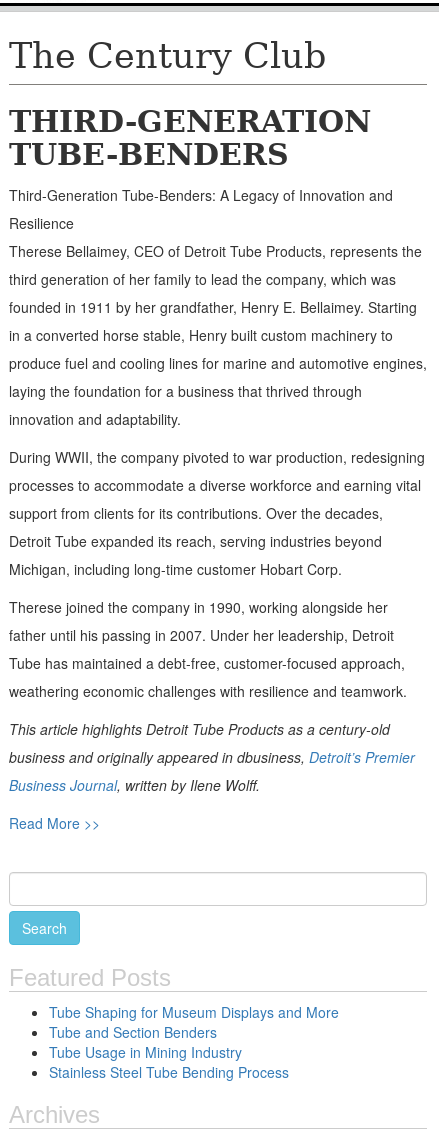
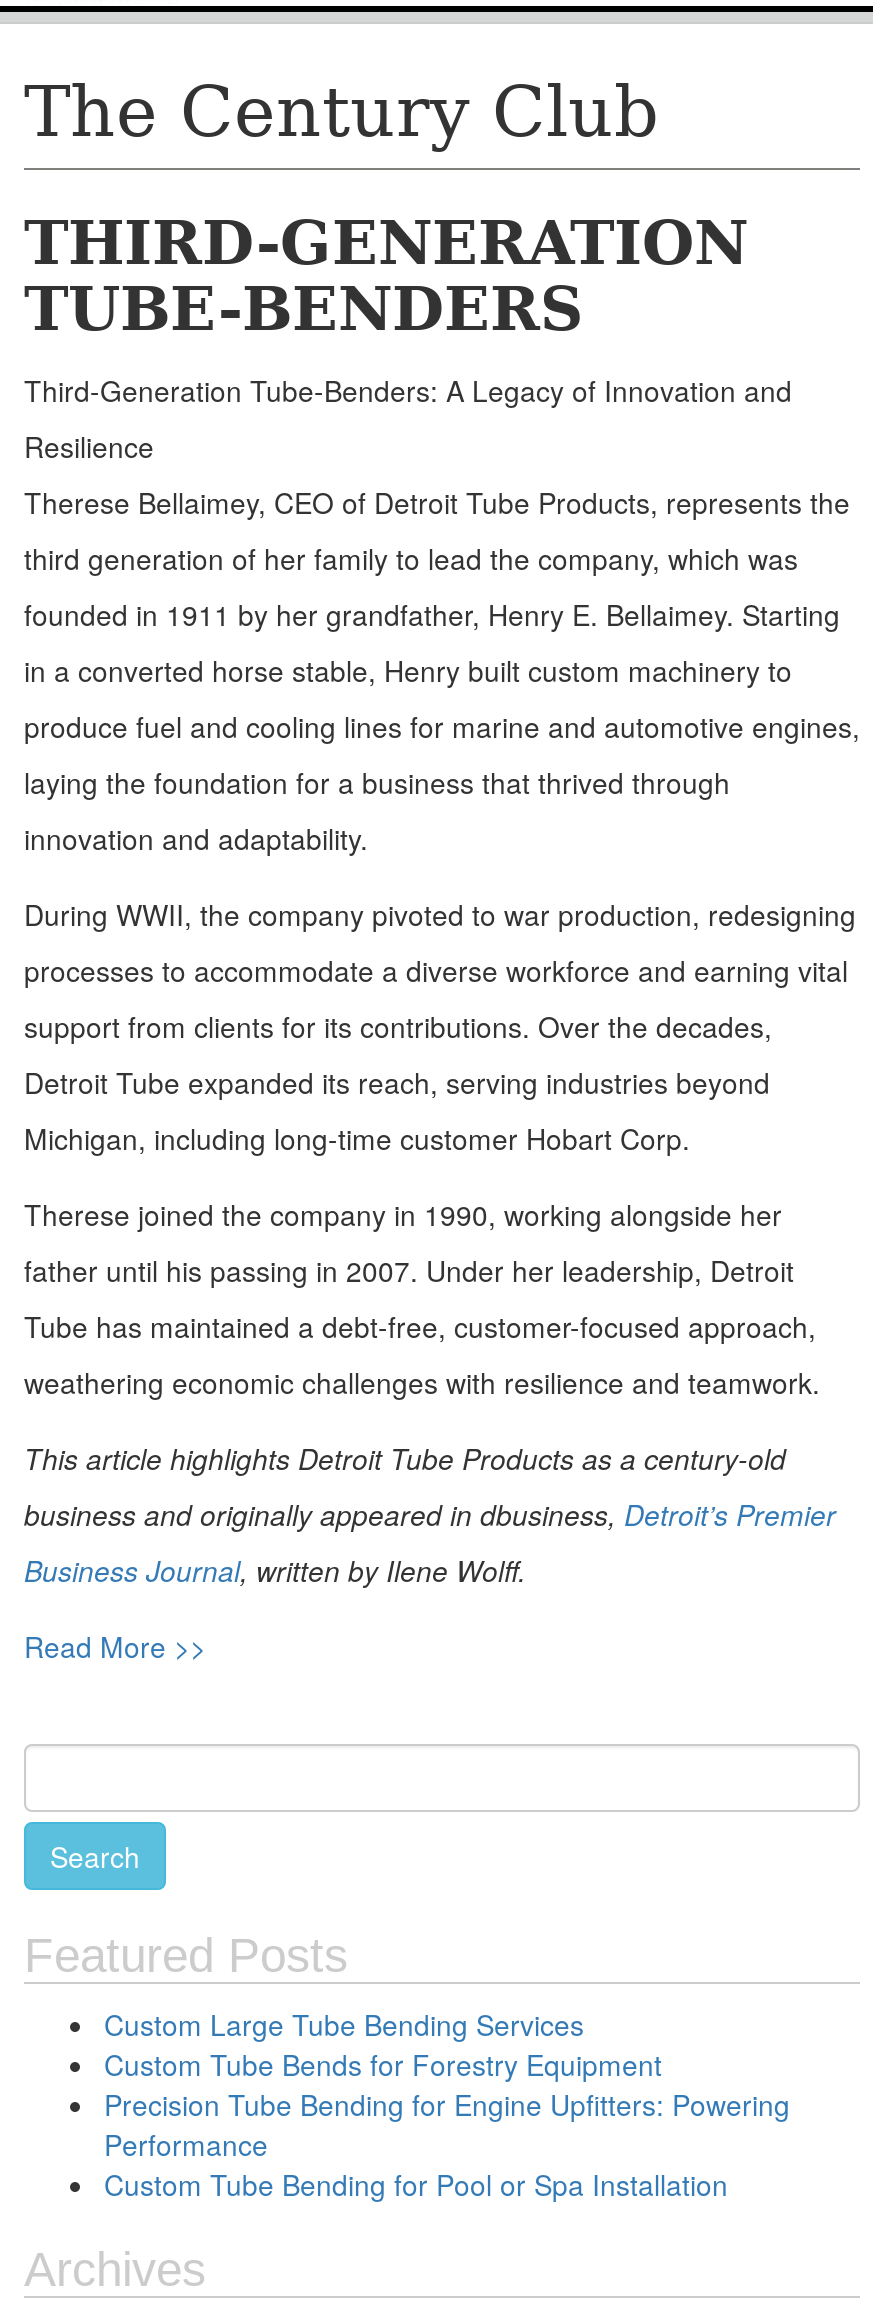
- Tube Shaping for Museum Displays and More
- Tube and Section Benders
- Tube Usage in Mining Industry
- Stainless Steel Tube Bending Process
+ Custom Large Tube Bending Services
+ Custom Tube Bends for Forestry Equipment
+ Precision Tube Bending for Engine Upfitters: Powering
+ Performance
+ Custom Tube Bending for Pool or Spa Installation
